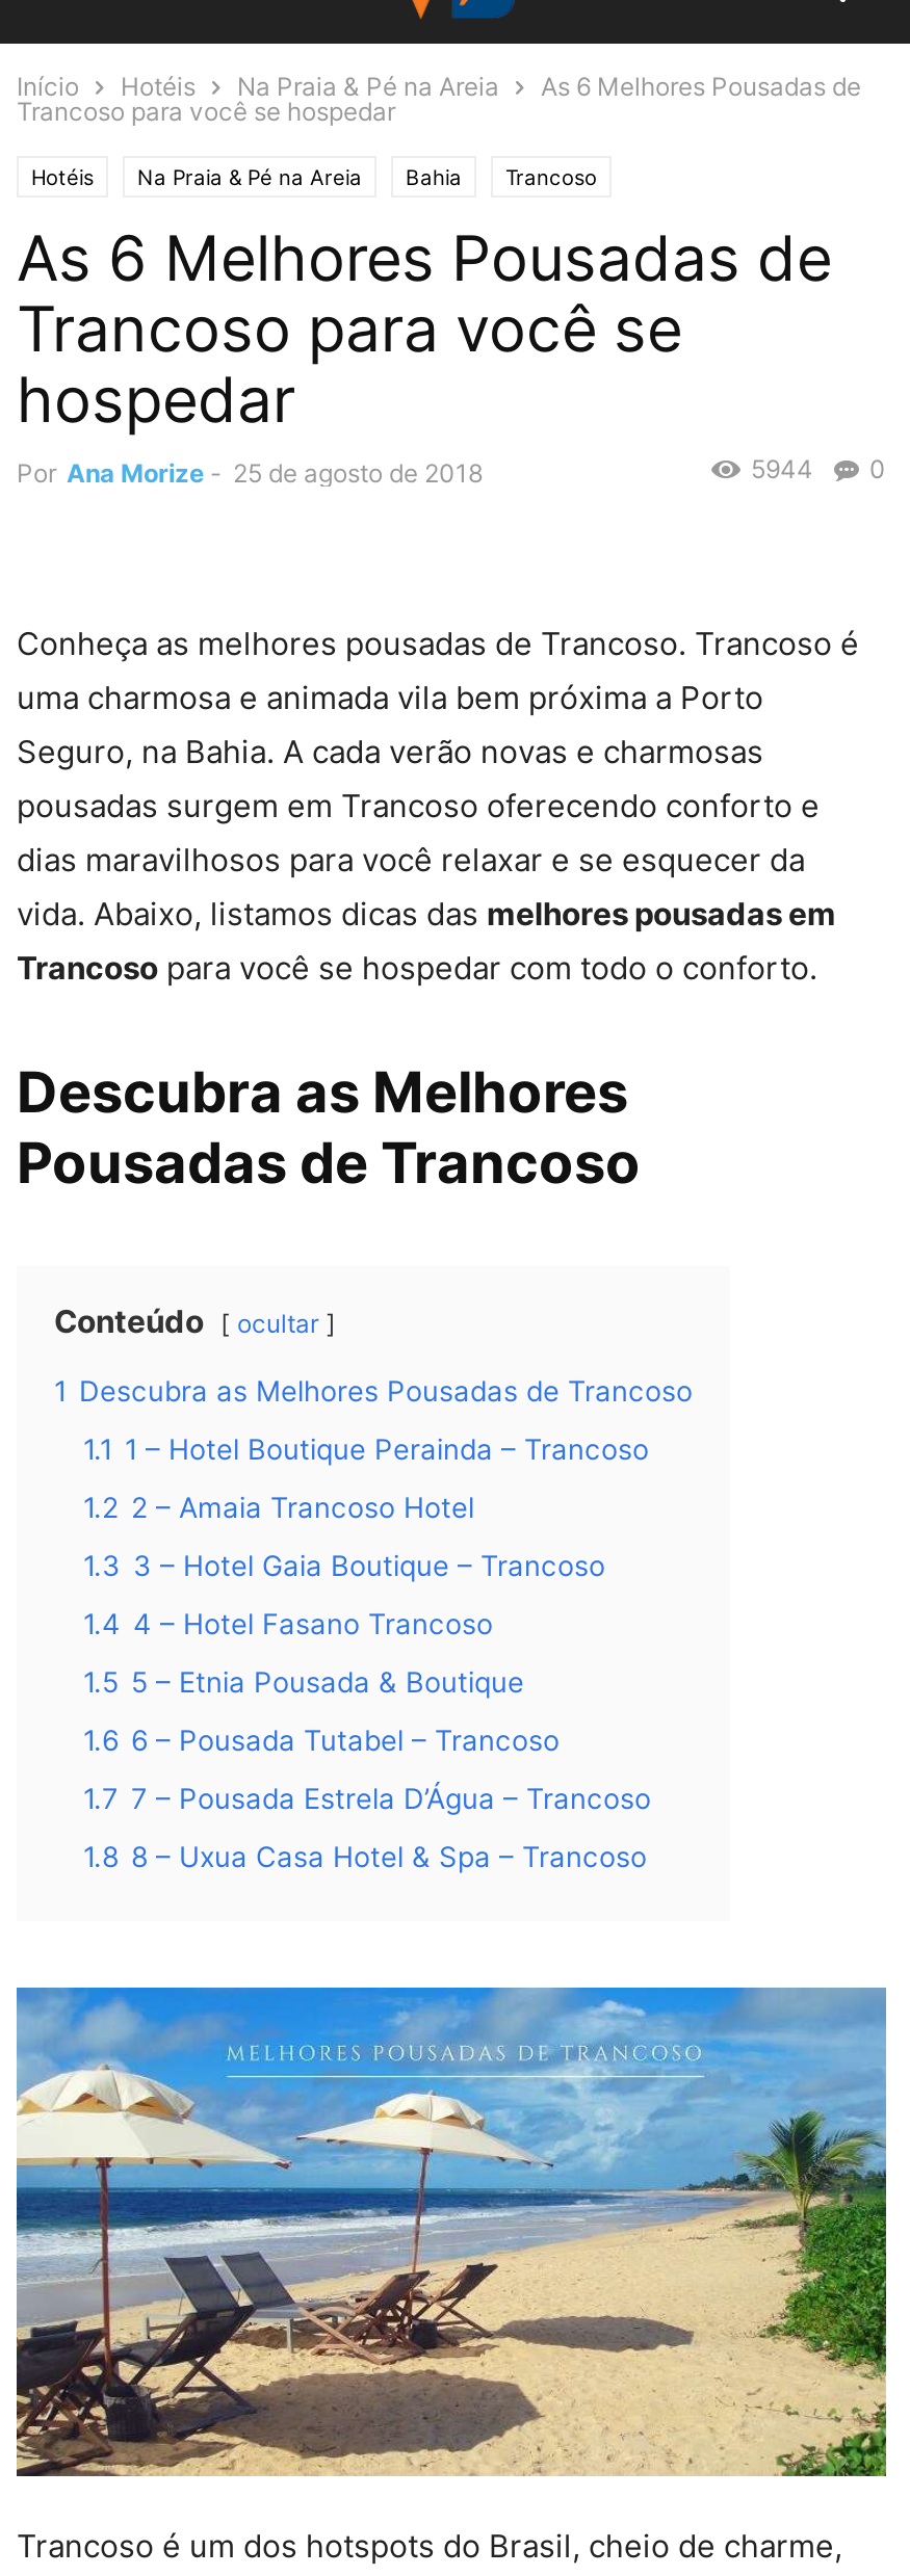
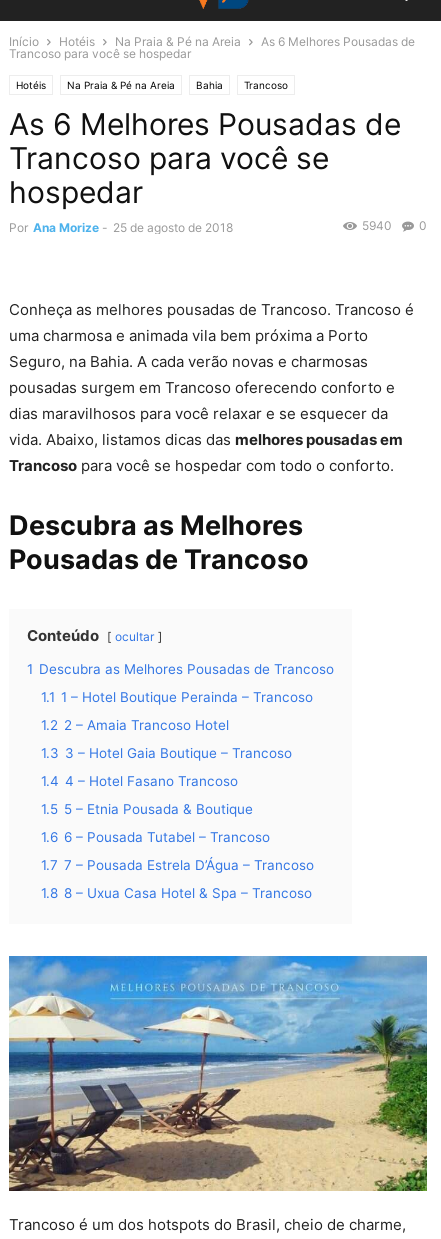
- 5944 0
+ 5940 0
